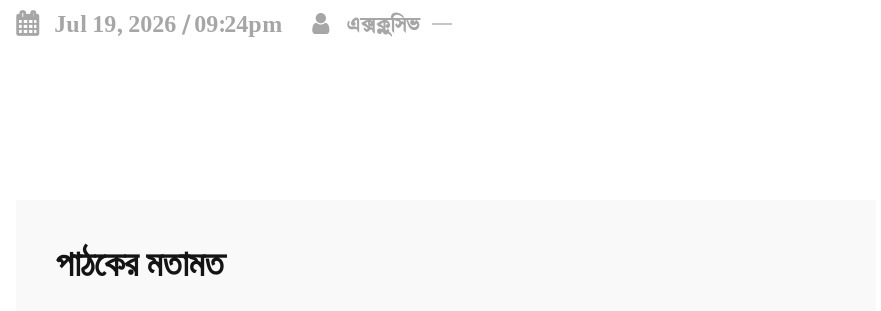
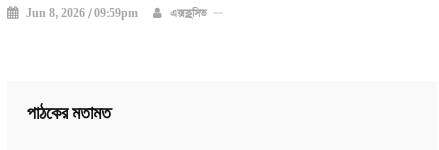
- Jul 19, 2026 / 09:24pm
+ Jun 8, 2026 / 09:59pm
